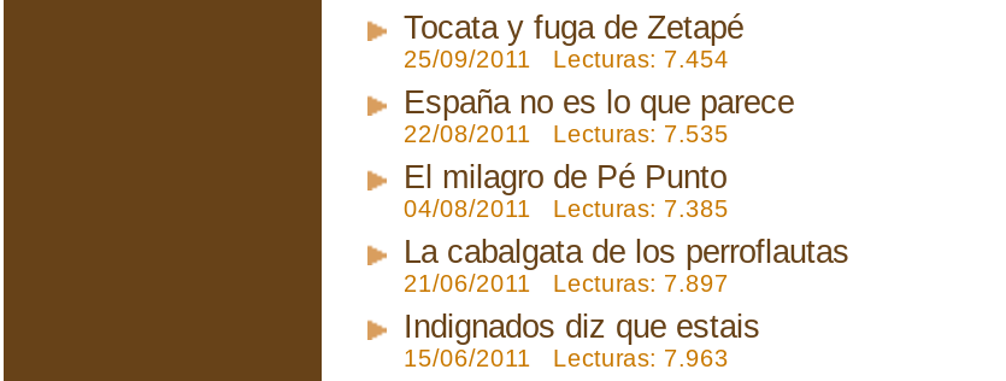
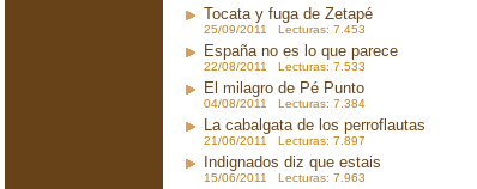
- 25/09/2011 Lecturas: 7.454
+ 25/09/2011 Lecturas: 7.453

- 22/08/2011 Lecturas: 7.535
+ 22/08/2011 Lecturas: 7.533

- 04/08/2011 Lecturas: 7.385
+ 04/08/2011 Lecturas: 7.384
